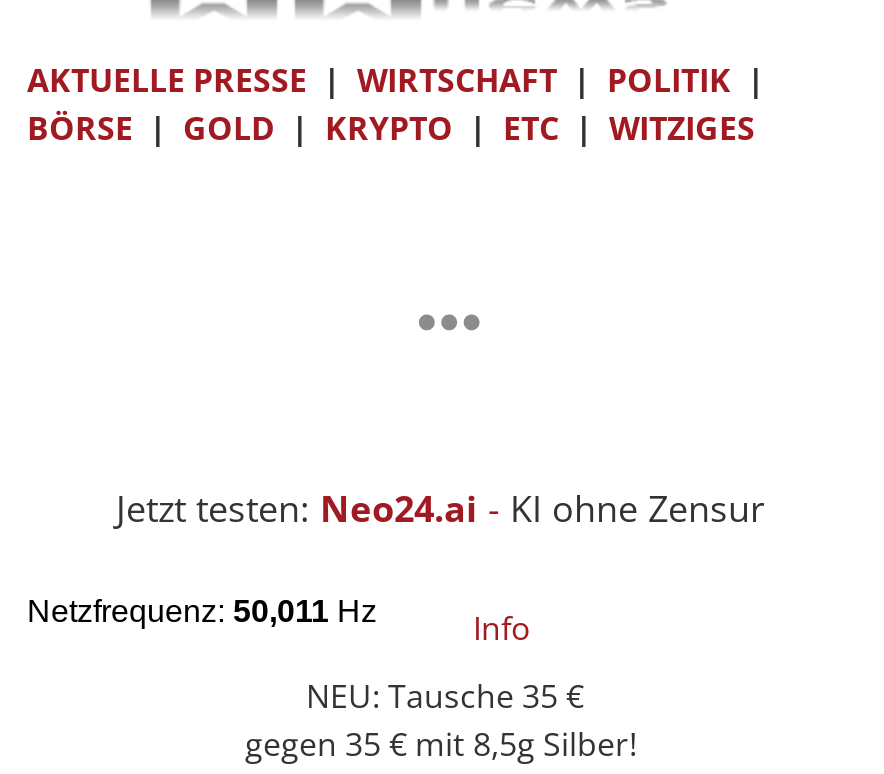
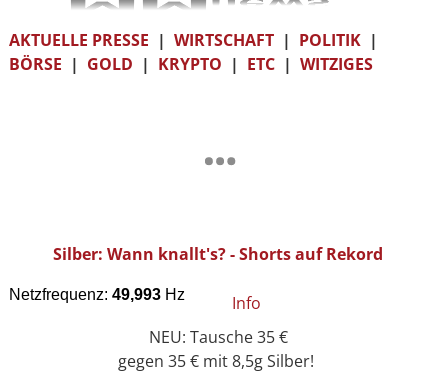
- Jetzt testen: Neo24.ai - KI ohne Zensur
+ Silber: Wann knallt's? - Shorts auf Rekord
